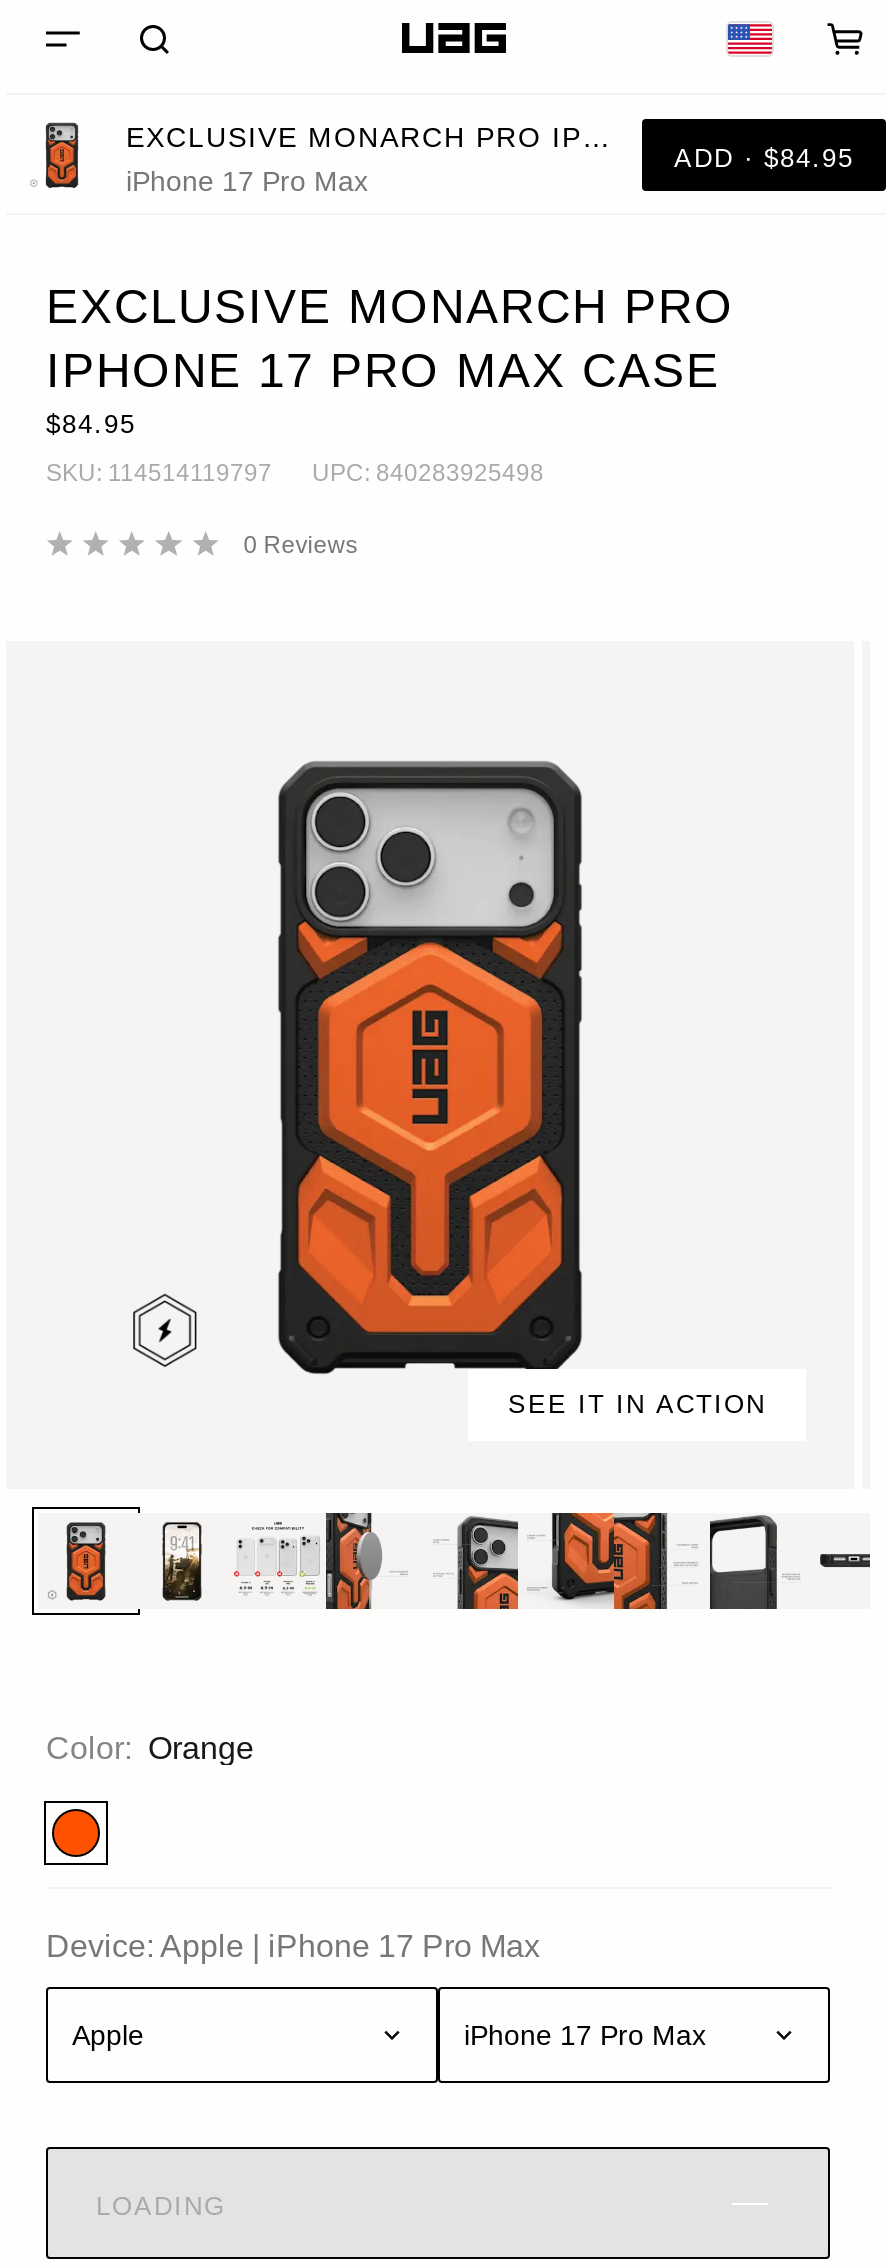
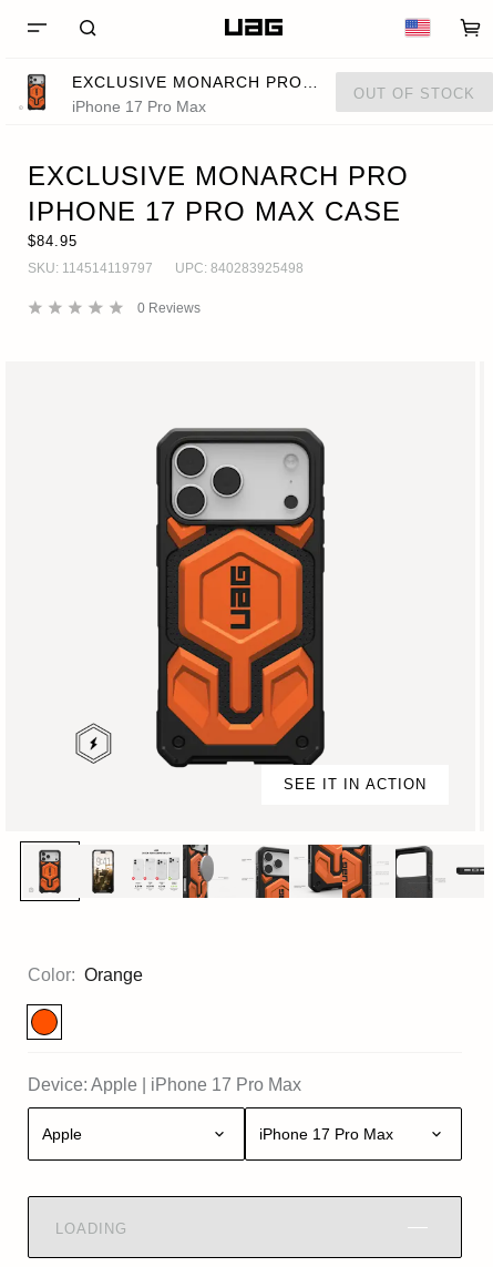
- ADD · $84.95
+ OUT OF STOCK
